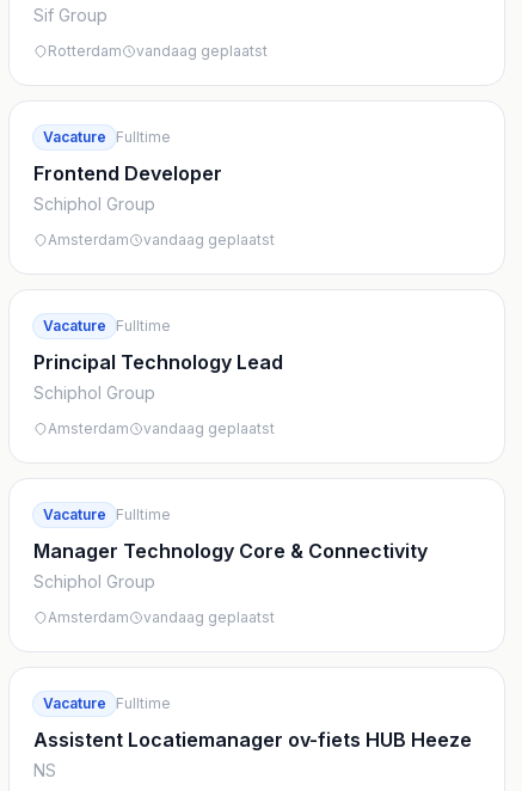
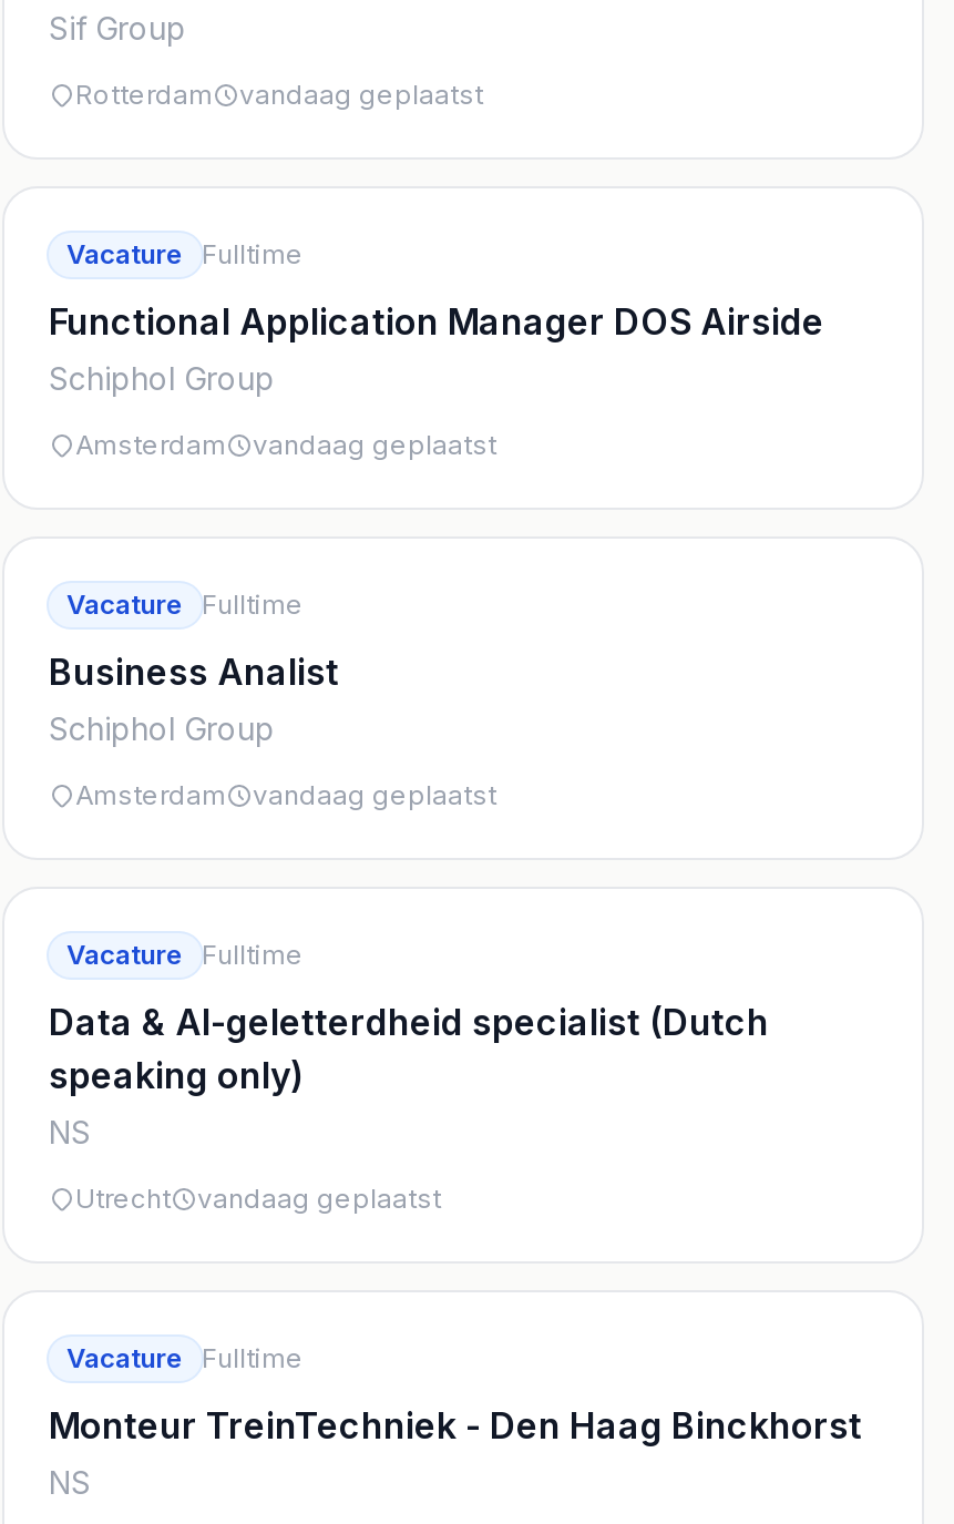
- Frontend Developer
+ Functional Application Manager DOS Airside

- Principal Technology Lead
+ Business Analist

- Manager Technology Core & Connectivity
- Schiphol Group
+ Data & AI-geletterdheid specialist (Dutch
+ speaking only)
+ NS

- Amsterdam
+ Utrecht

- Assistent Locatiemanager ov-fiets HUB Heeze
+ Monteur TreinTechniek - Den Haag Binckhorst
